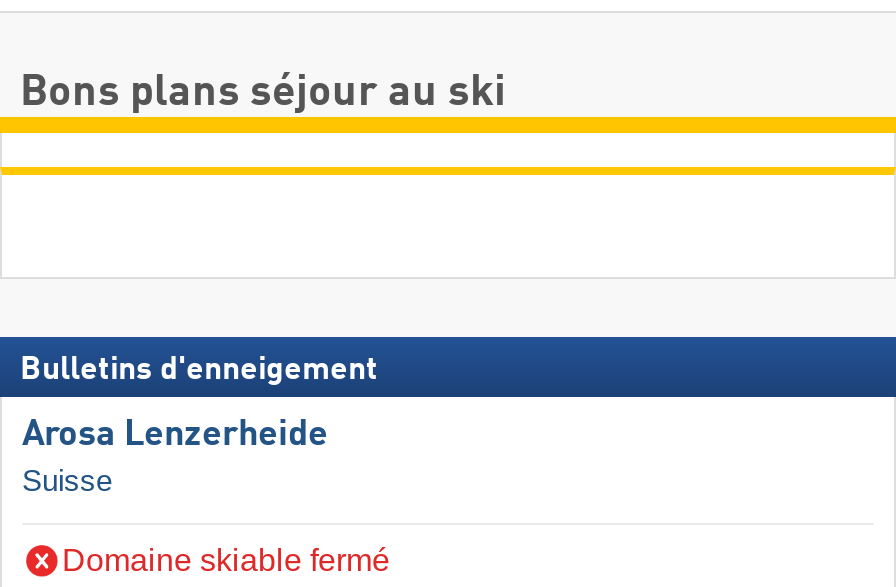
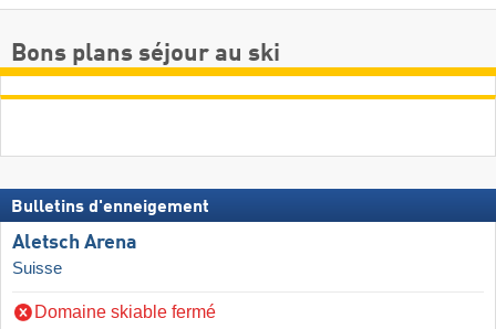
- Arosa Lenzerheide
+ Aletsch Arena
